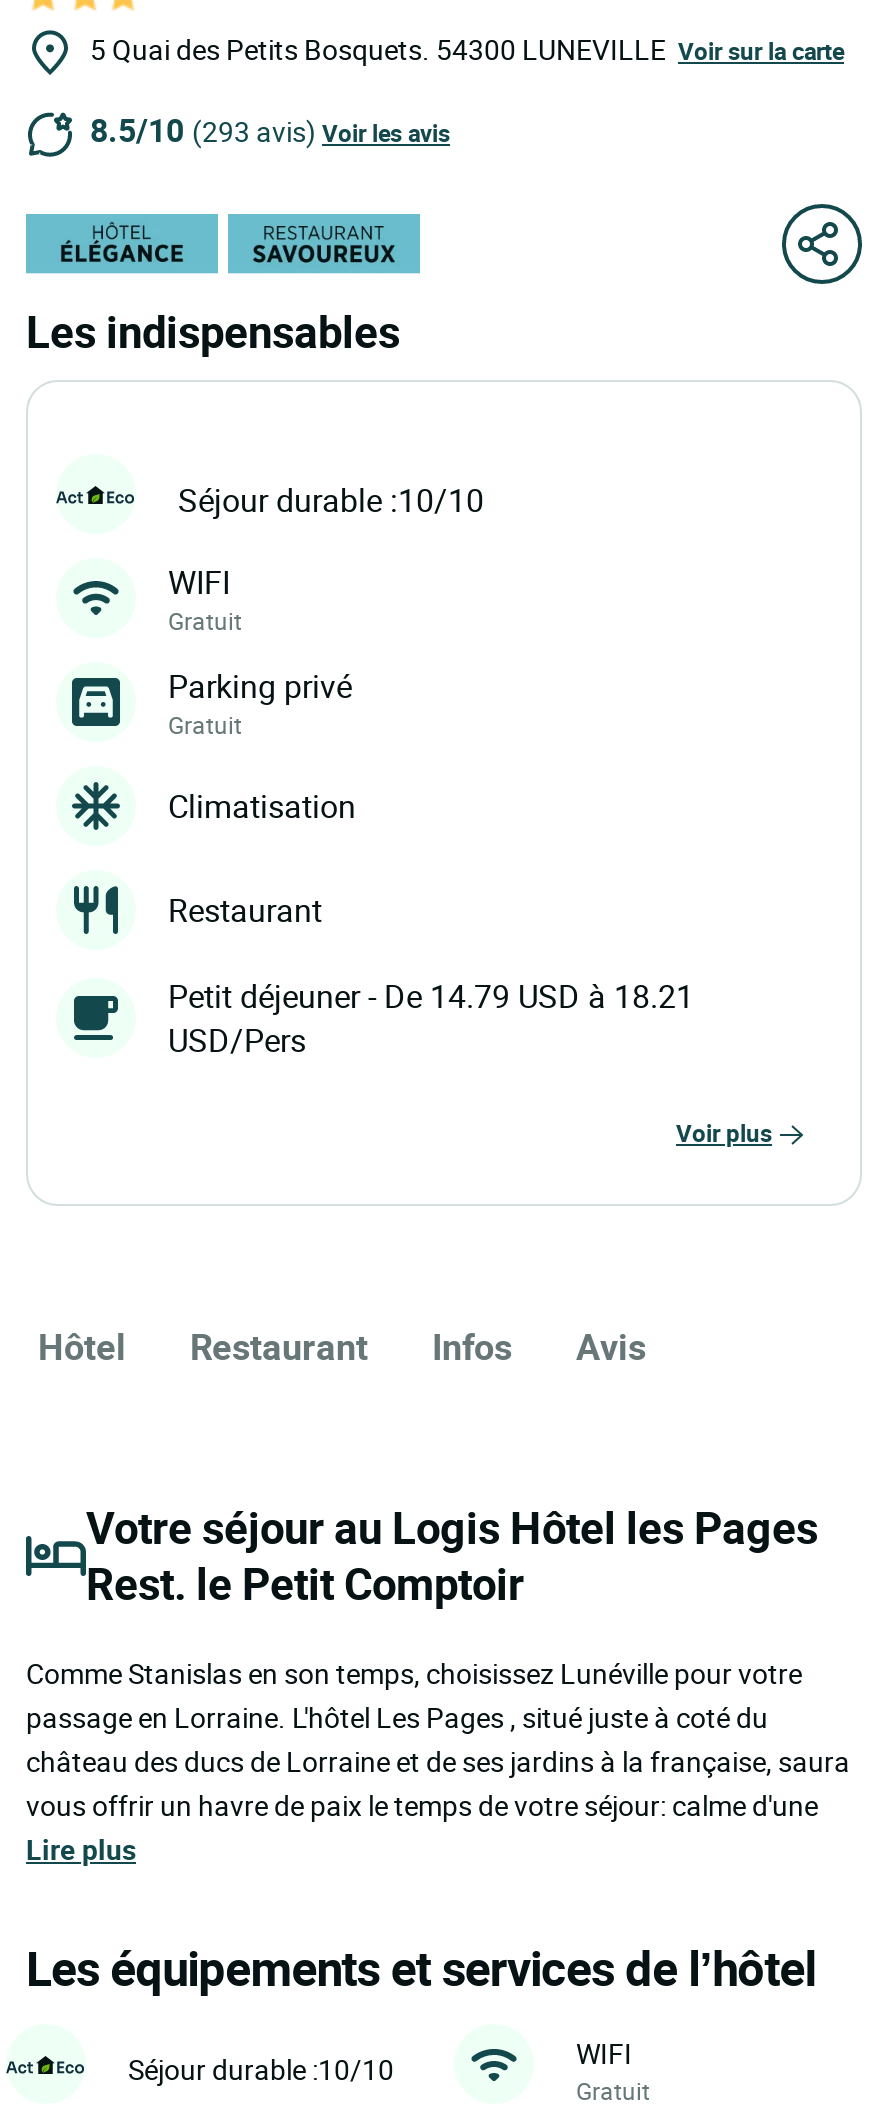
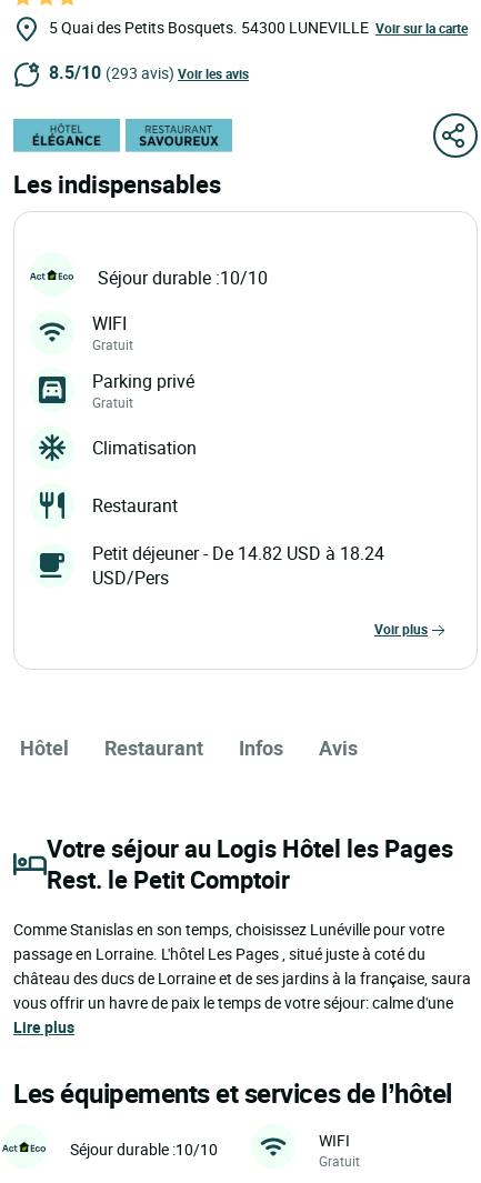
- Petit déjeuner - De 14.79 USD à 18.21
+ Petit déjeuner - De 14.82 USD à 18.24
